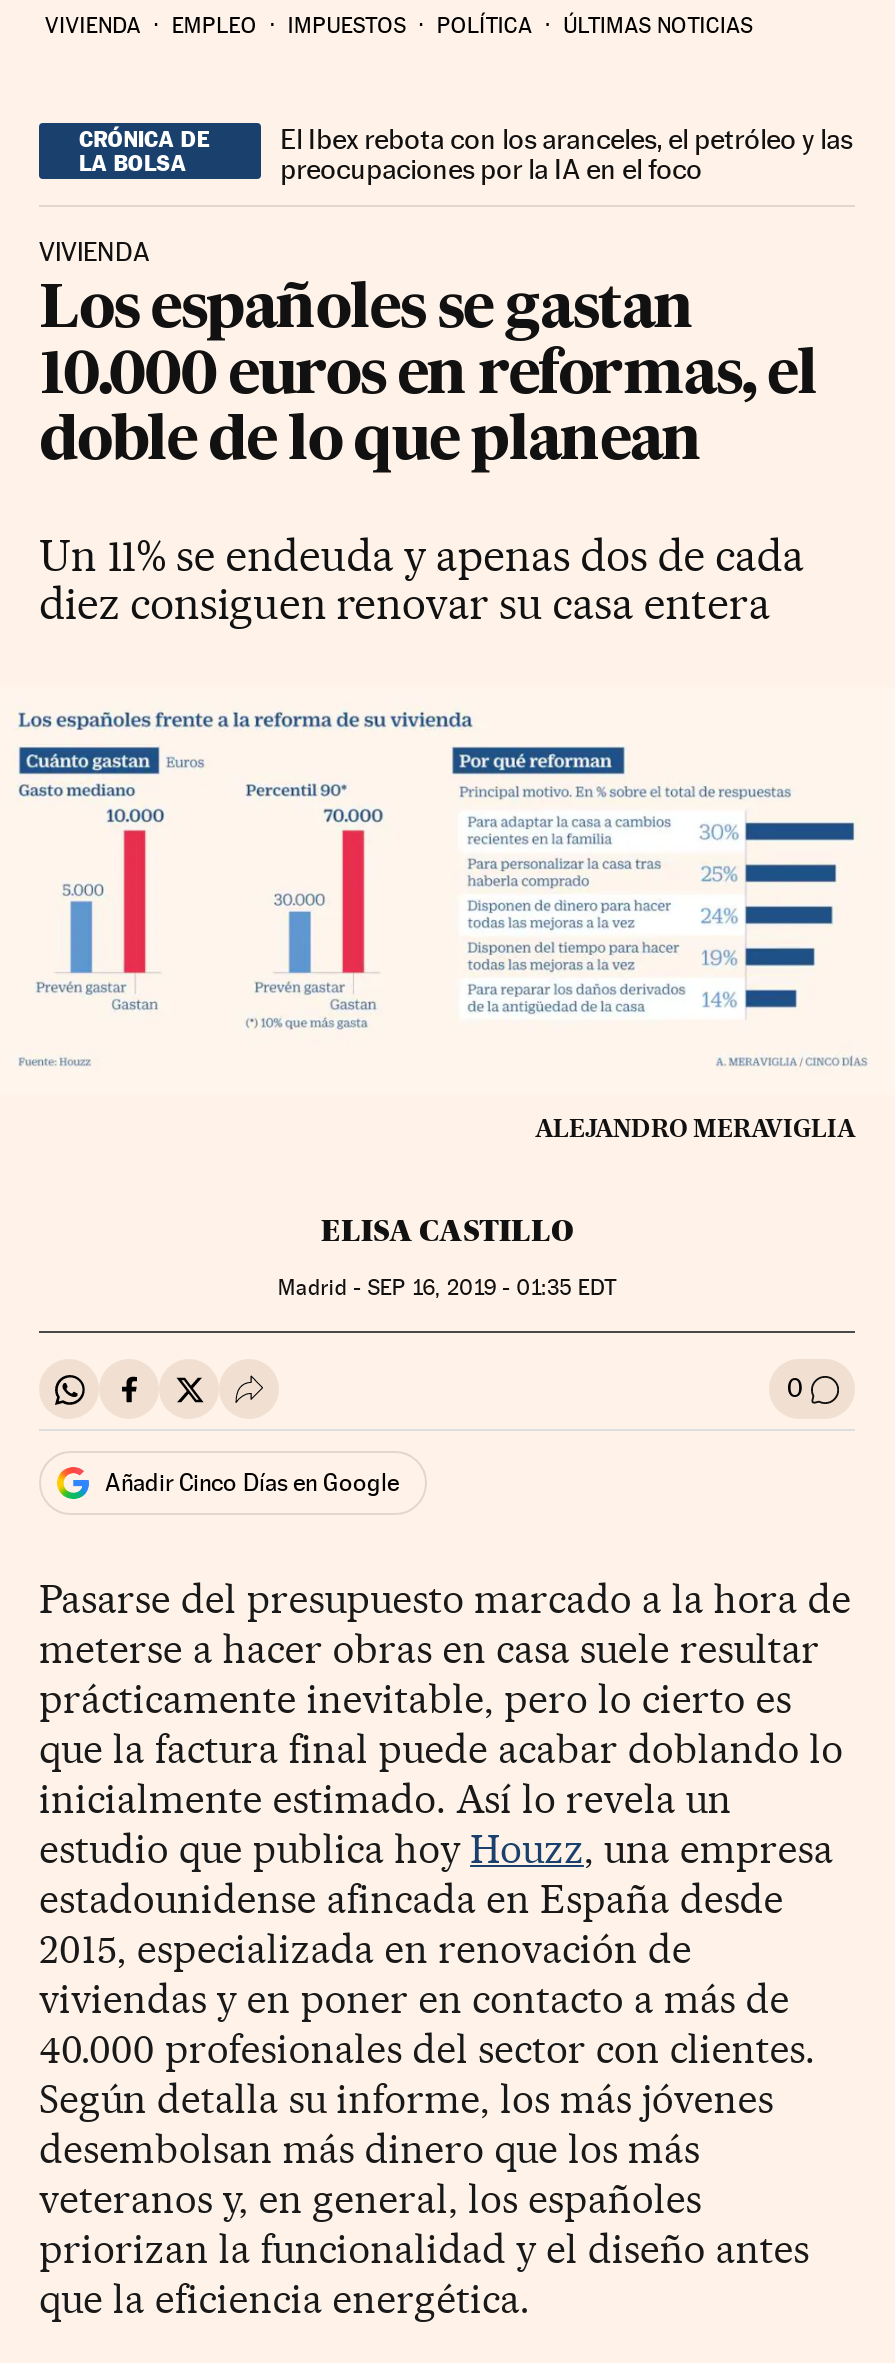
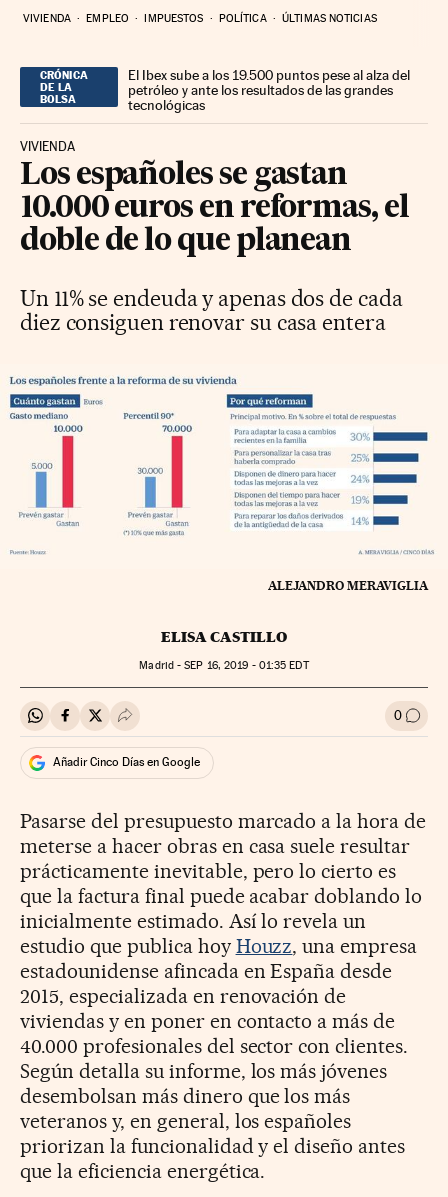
- El Ibex rebota con los aranceles, el petróleo y las
- preocupaciones por la IA en el foco
+ El Ibex sube a los 19.500 puntos pese al alza del
+ petróleo y ante los resultados de las grandes
+ tecnológicas
